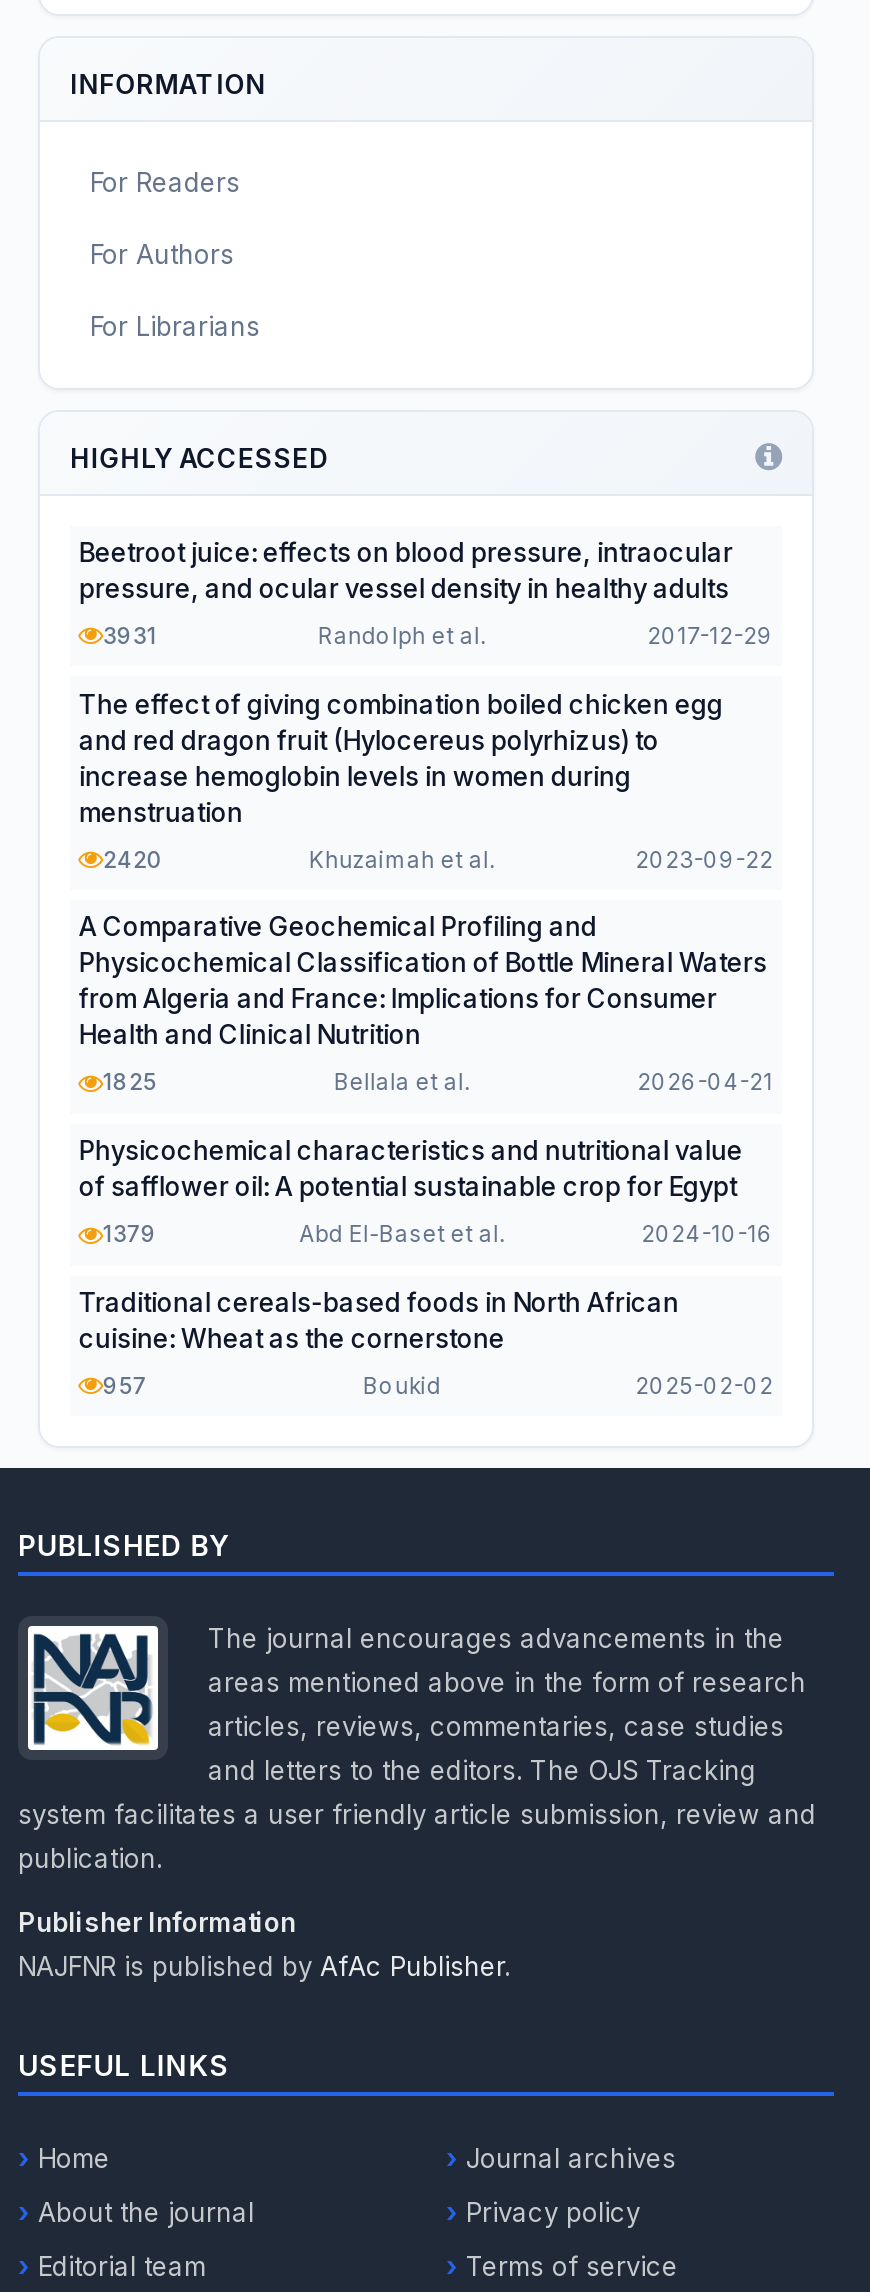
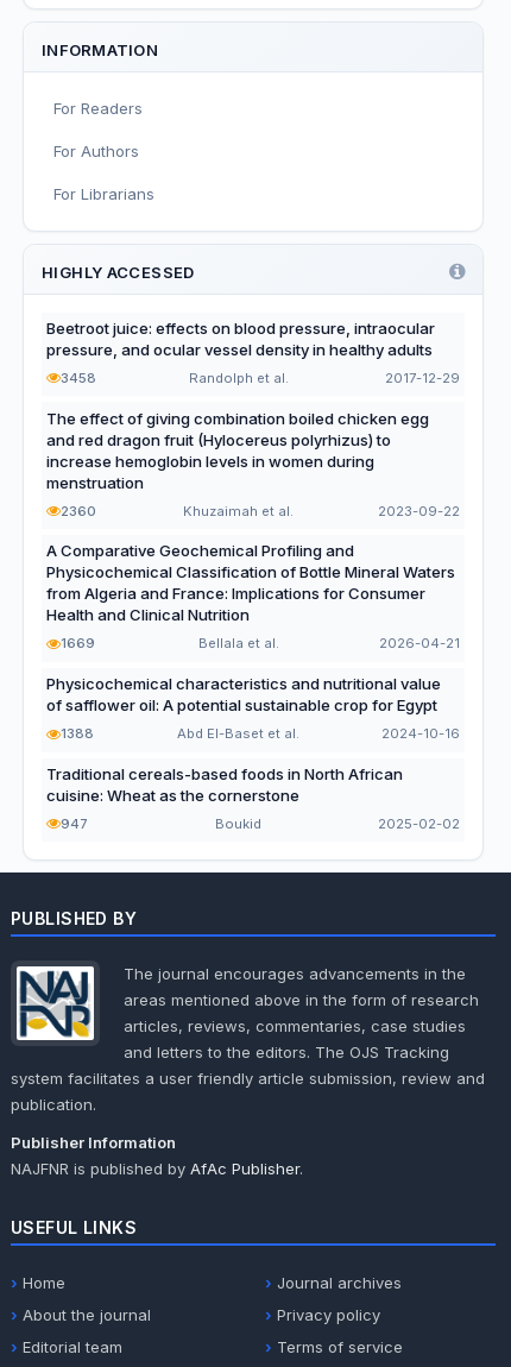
- 3931
+ 3458

- 2420
+ 2360

- 1825
+ 1669

- 1379
+ 1388

- 957
+ 947
